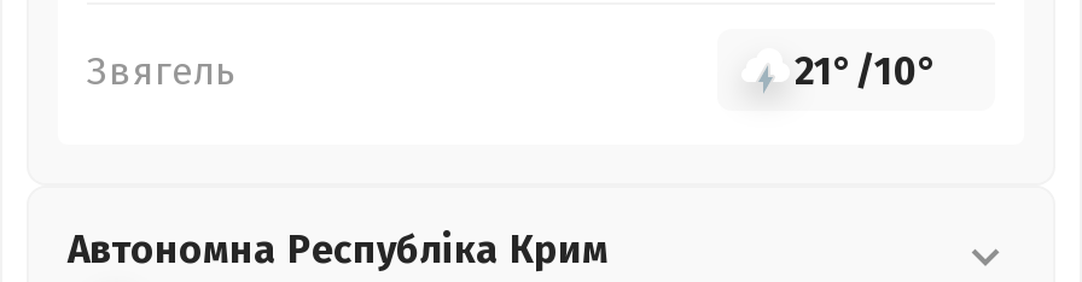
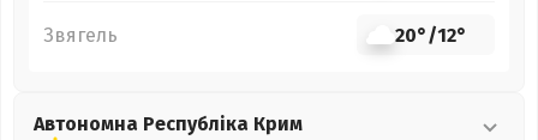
- 21° /10°
+ 20° /12°
